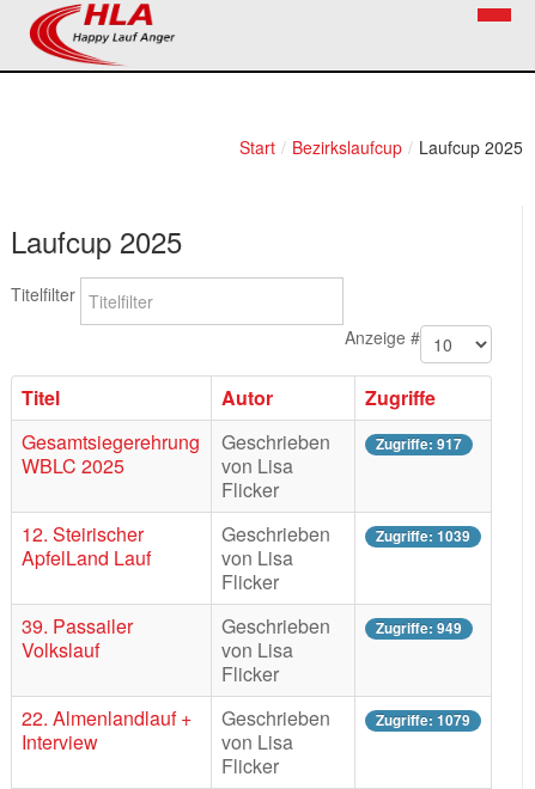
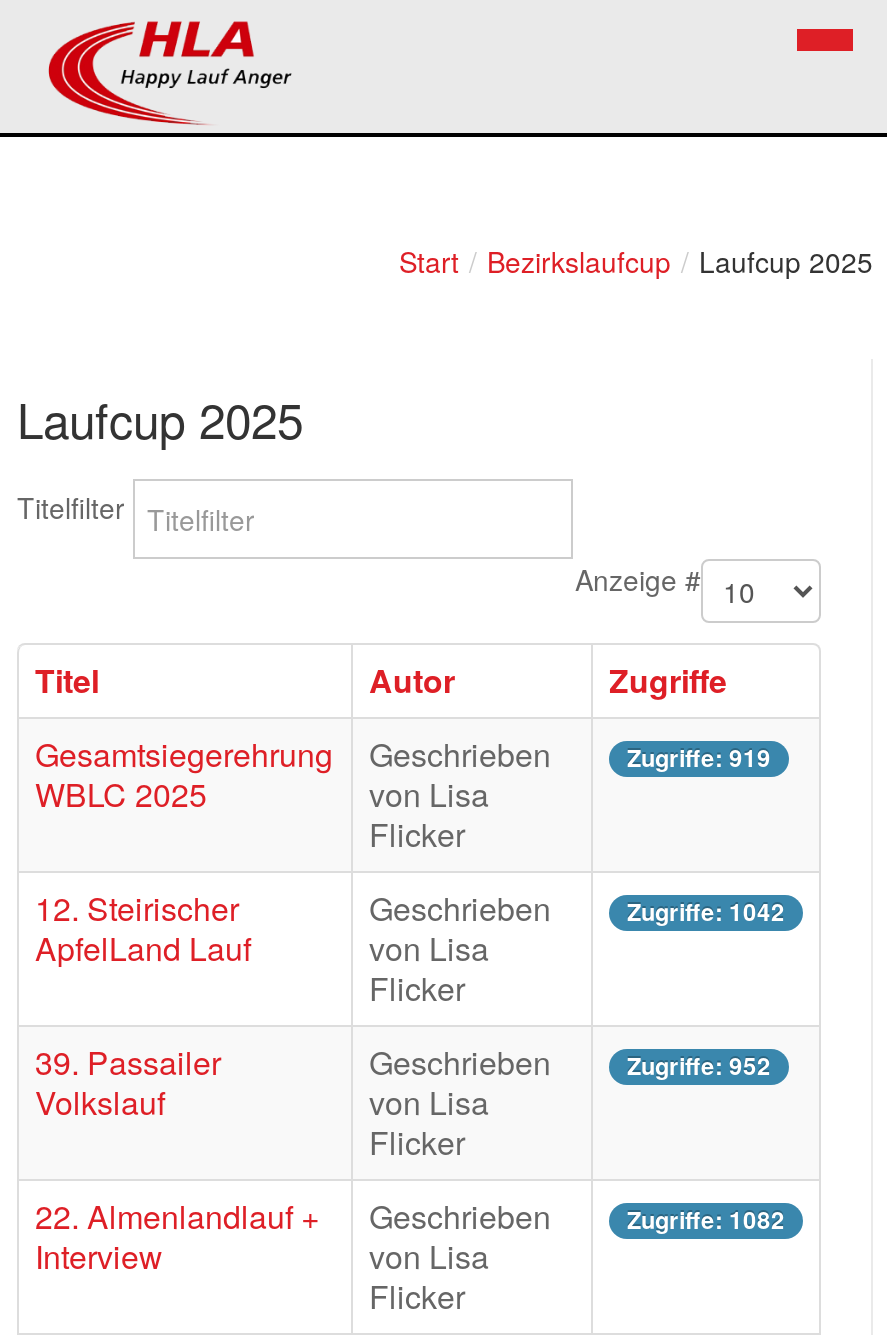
- Zugriffe: 917
+ Zugriffe: 919

- Zugriffe: 1039
+ Zugriffe: 1042

- Zugriffe: 949
+ Zugriffe: 952

- Zugriffe: 1079
+ Zugriffe: 1082
